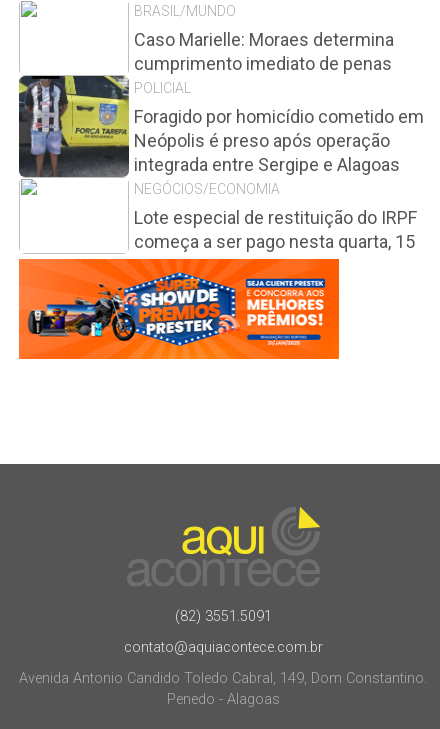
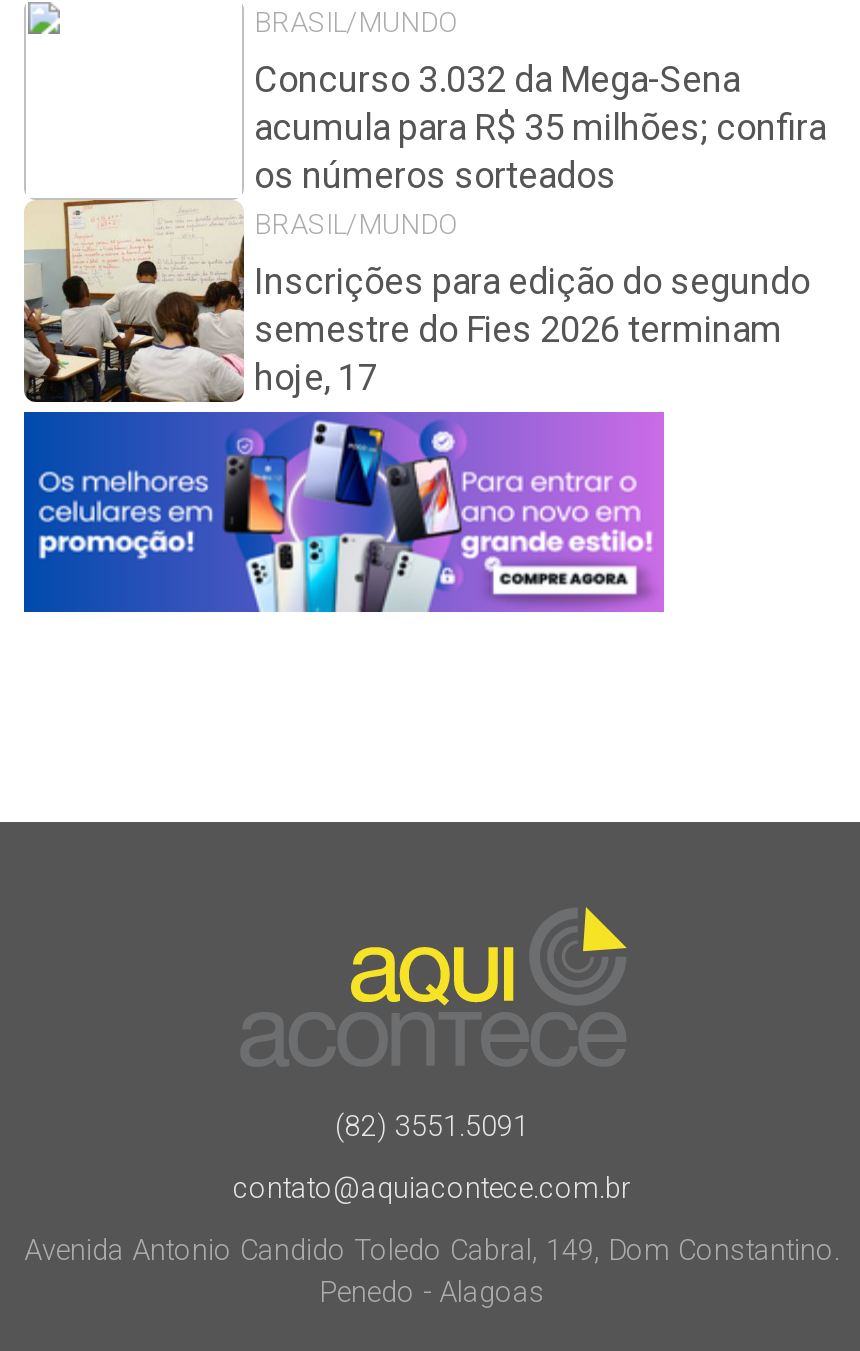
- [image]
- Caso Marielle: Moraes determina
- cumprimento imediato de penas
- POLICIAL
- Foragido por homicídio cometido em
- Neópolis é preso após operação
- integrada entre Sergipe e Alagoas
- NEGÓCIOS/ECONOMIA
- Lote especial de restituição do IRPF
- começa a ser pago nesta quarta, 15
+ [image]
+ Concurso 3.032 da Mega-Sena
+ acumula para R$ 35 milhões; confira
+ os números sorteados
+ BRASIL/MUNDO
+ Inscrições para edição do segundo
+ semestre do Fies 2026 terminam
+ hoje, 17
